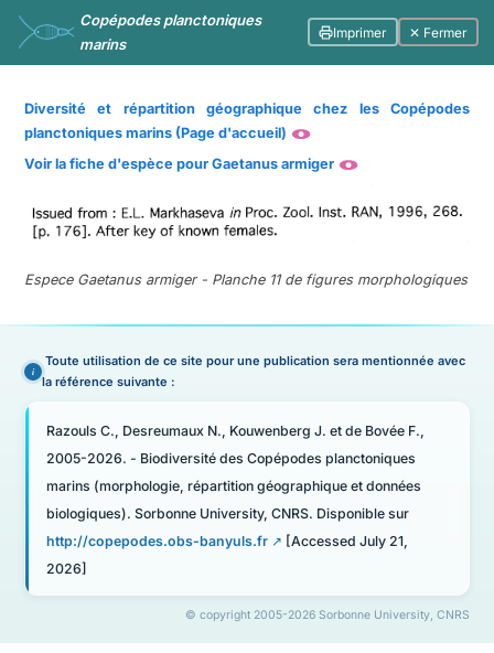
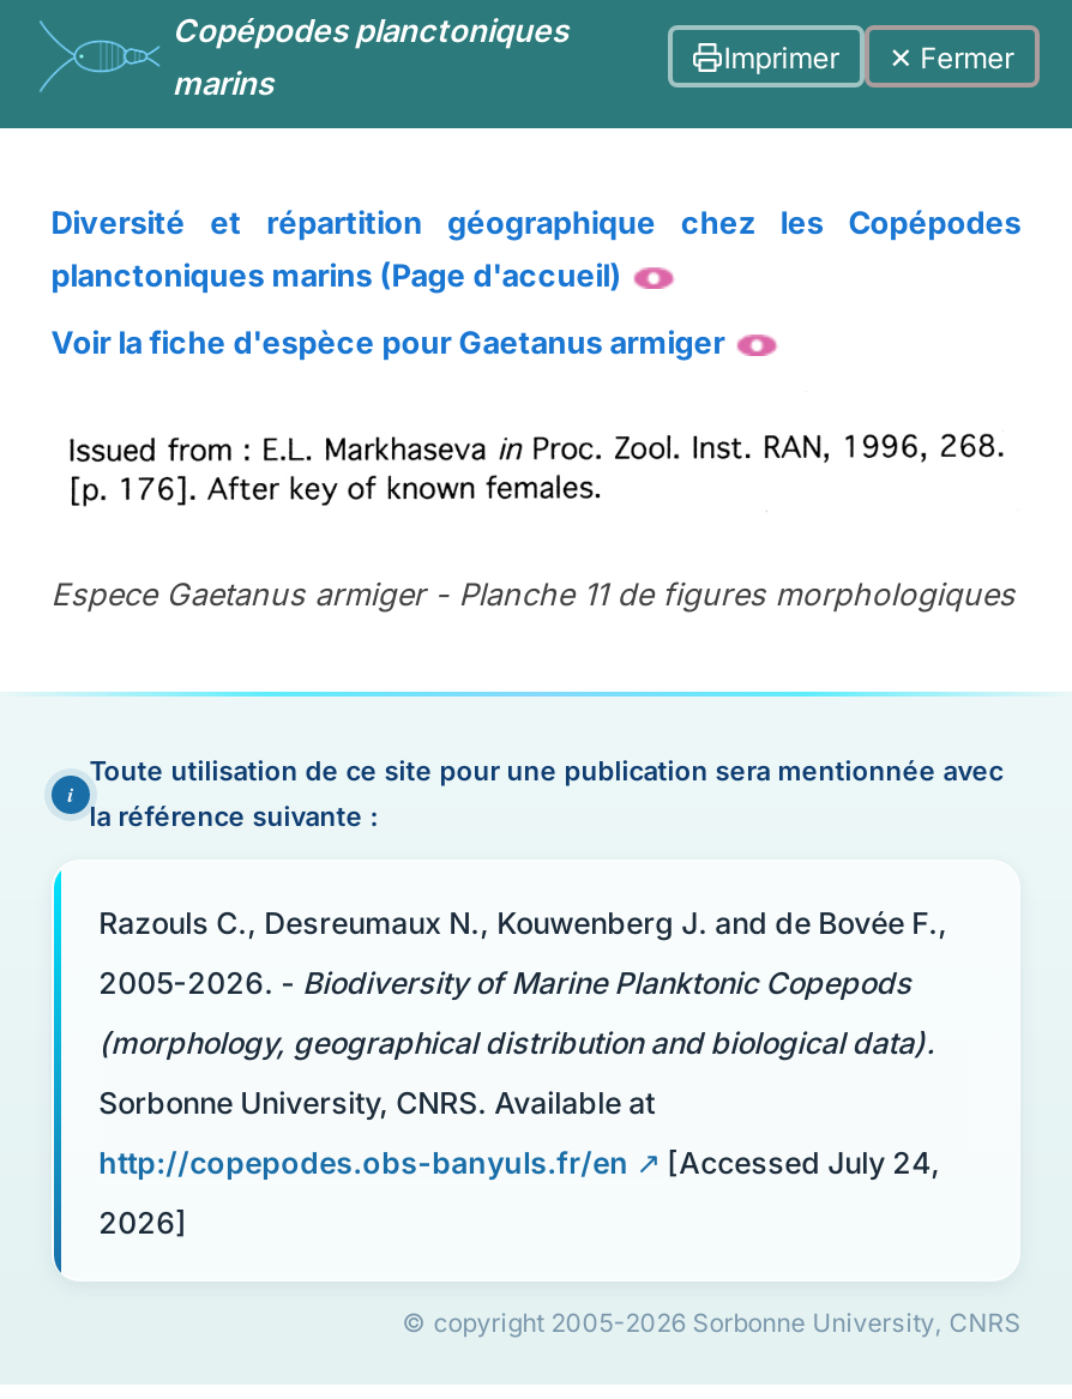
- Razouls C., Desreumaux N., Kouwenberg J. et de Bovée F.,
+ Razouls C., Desreumaux N., Kouwenberg J. and de Bovée F.,

- 2005-2026. - Biodiversité des Copépodes planctoniques
+ 2005-2026. - Biodiversity of Marine Planktonic Copepods

- marins (morphologie, répartition géographique et données
+ (morphology, geographical distribution and biological data).

- biologiques). Sorbonne University, CNRS. Disponible sur
+ Sorbonne University, CNRS. Available at

- http://copepodes.obs-banyuls.fr
- [Accessed July 21,
+ http://copepodes.obs-banyuls.fr/en
+ [Accessed July 24,
